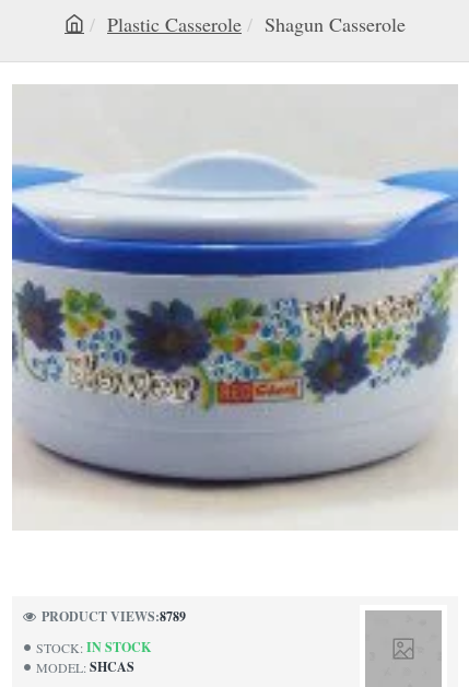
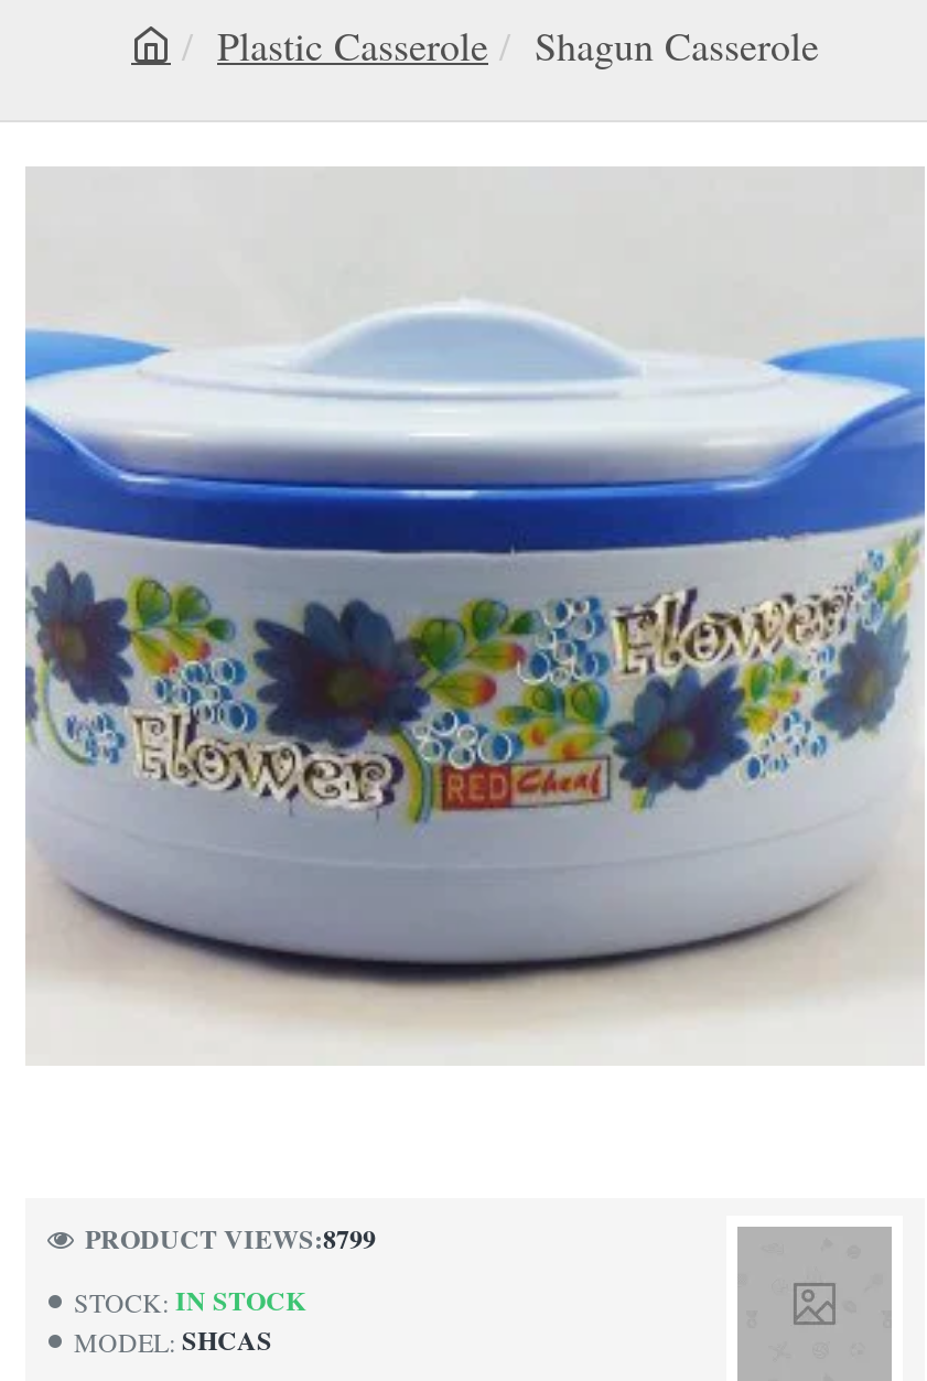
- PRODUCT VIEWS:8789
+ PRODUCT VIEWS:8799
